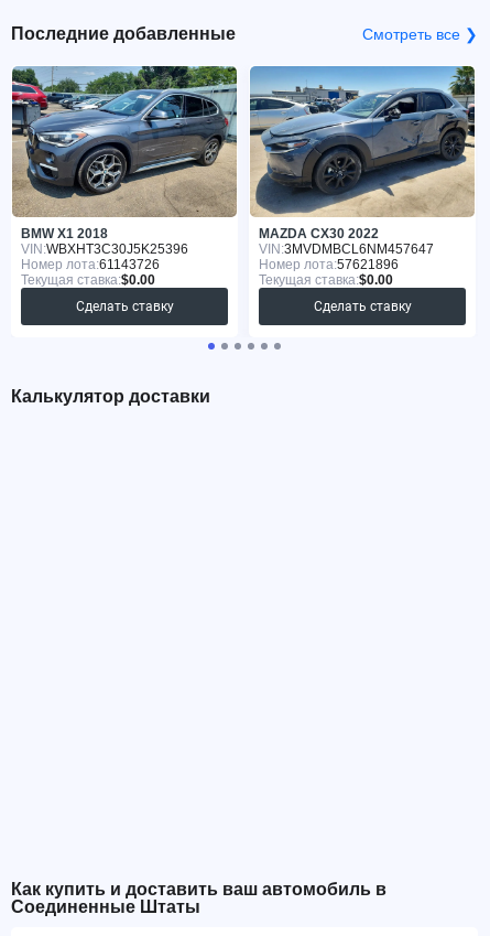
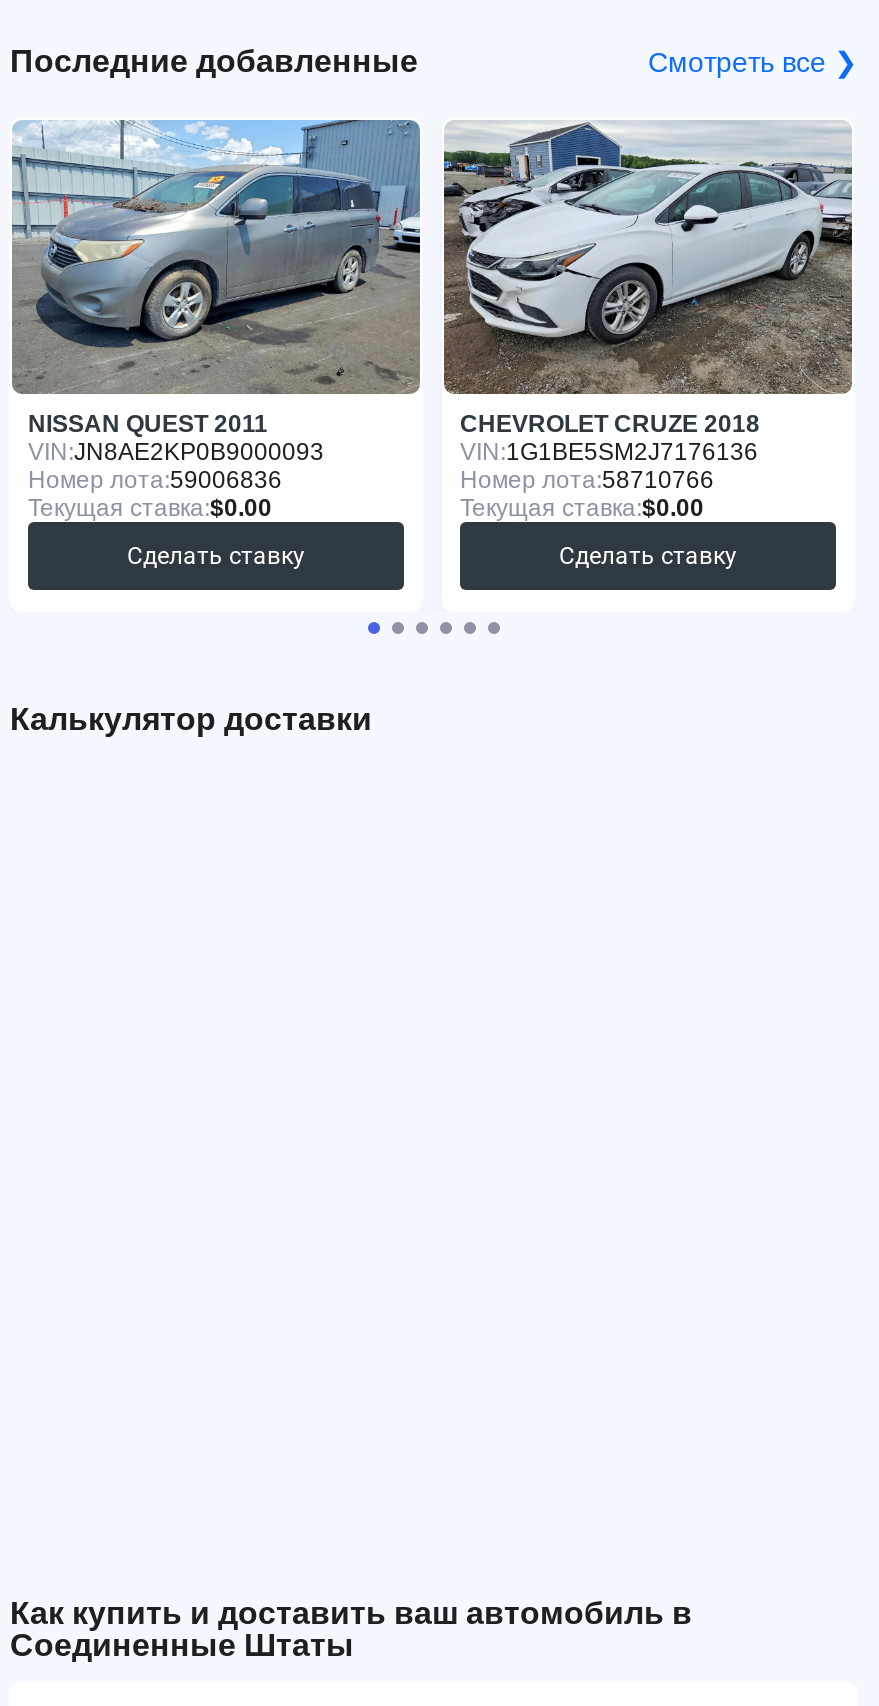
- [image]
- BMW X1 2018
- VIN: WBXHT3C30J5K25396
- Номер лота:61143726
+ [image]
+ NISSAN QUEST 2011
+ VIN: JN8AE2KP0B9000093
+ Номер лота:59006836

- [image]
- MAZDA CX30 2022
- VIN: 3MVDMBCL6NM457647
- Номер лота:57621896
+ [image]
+ CHEVROLET CRUZE 2018
+ VIN: 1G1BE5SM2J7176136
+ Номер лота:58710766
